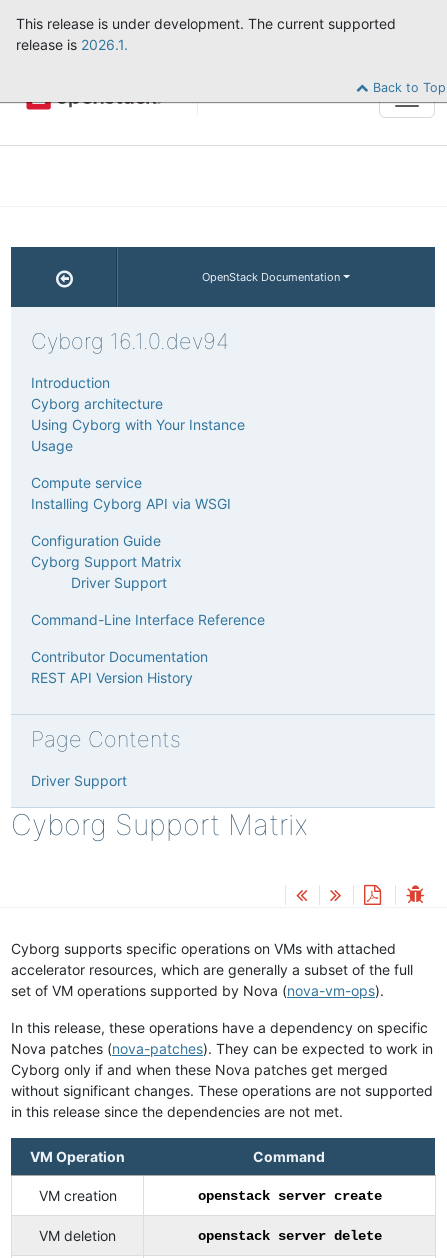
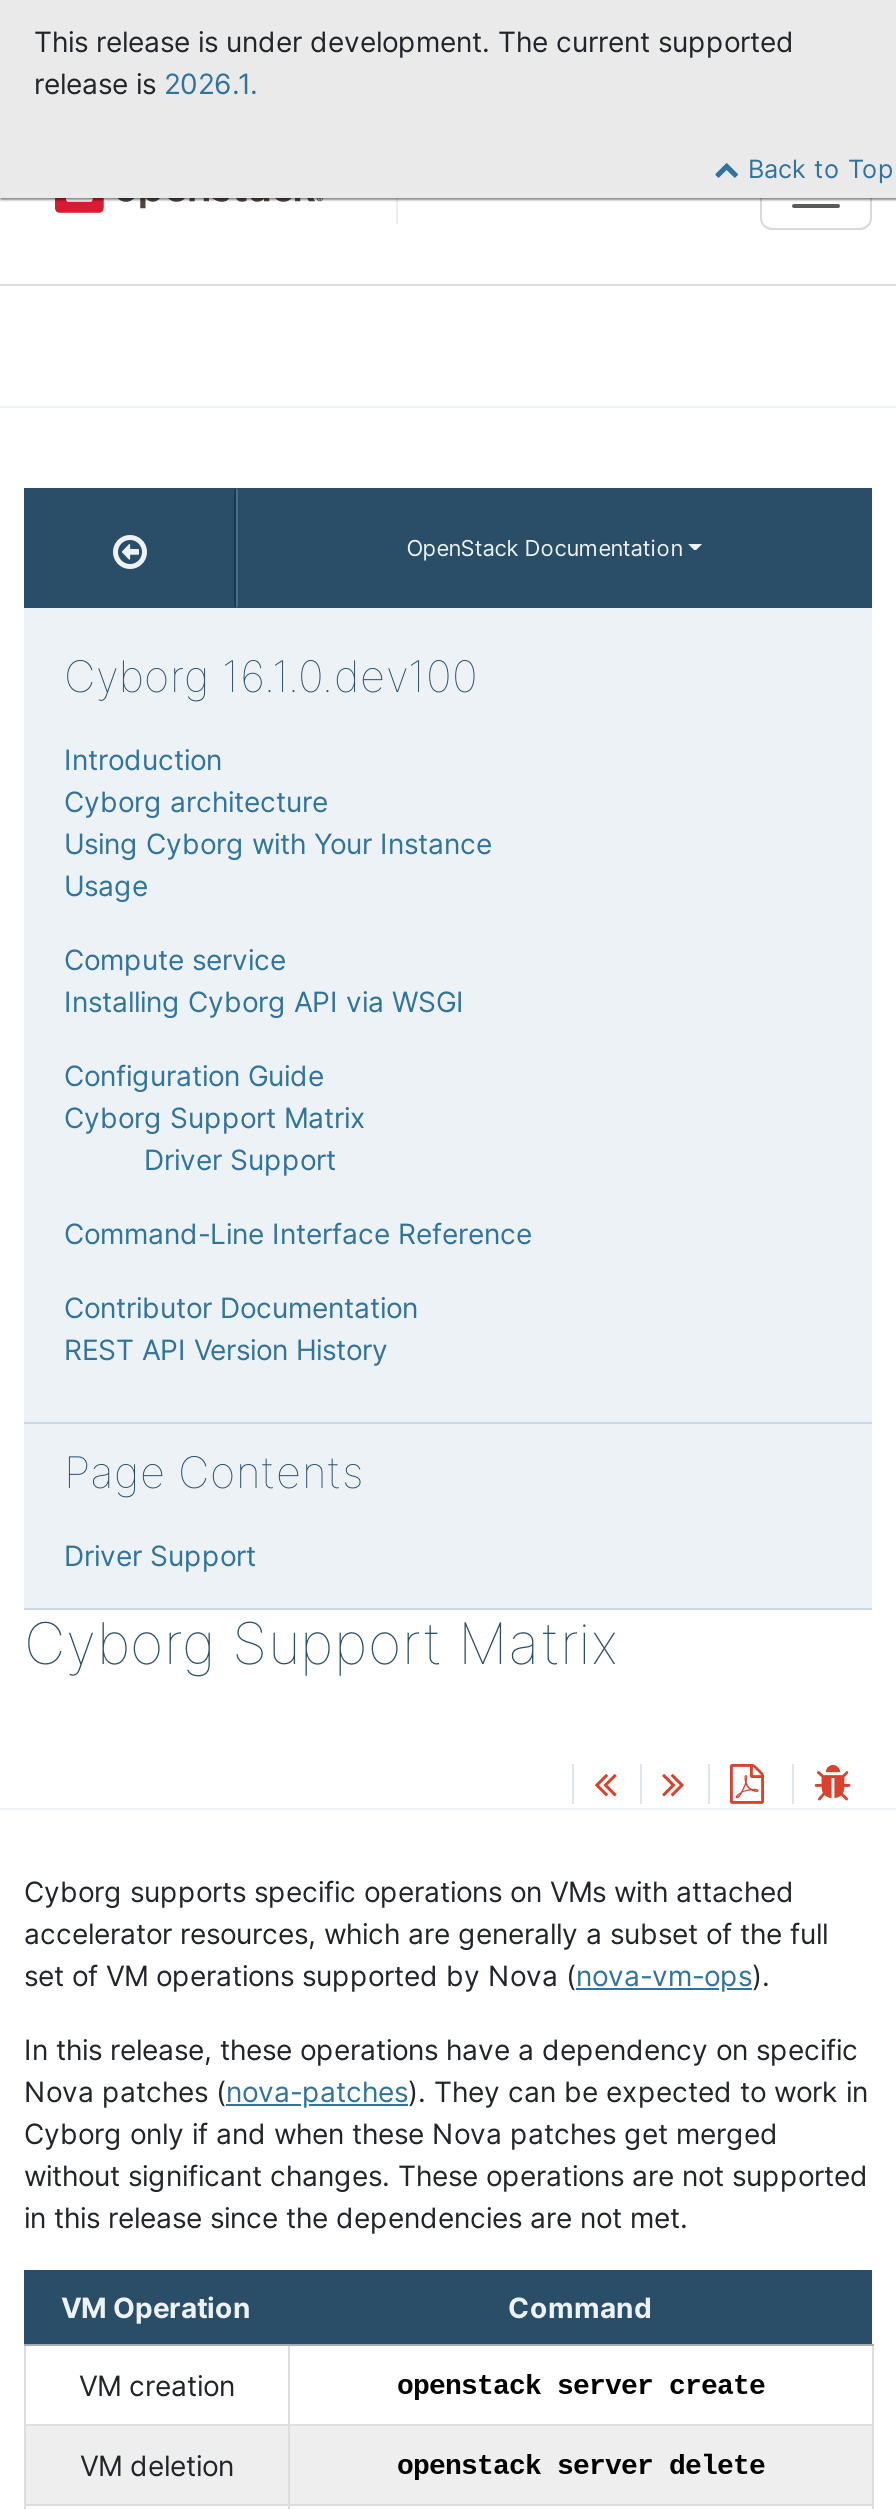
- Cyborg 16.1.0.dev94
+ Cyborg 16.1.0.dev100
